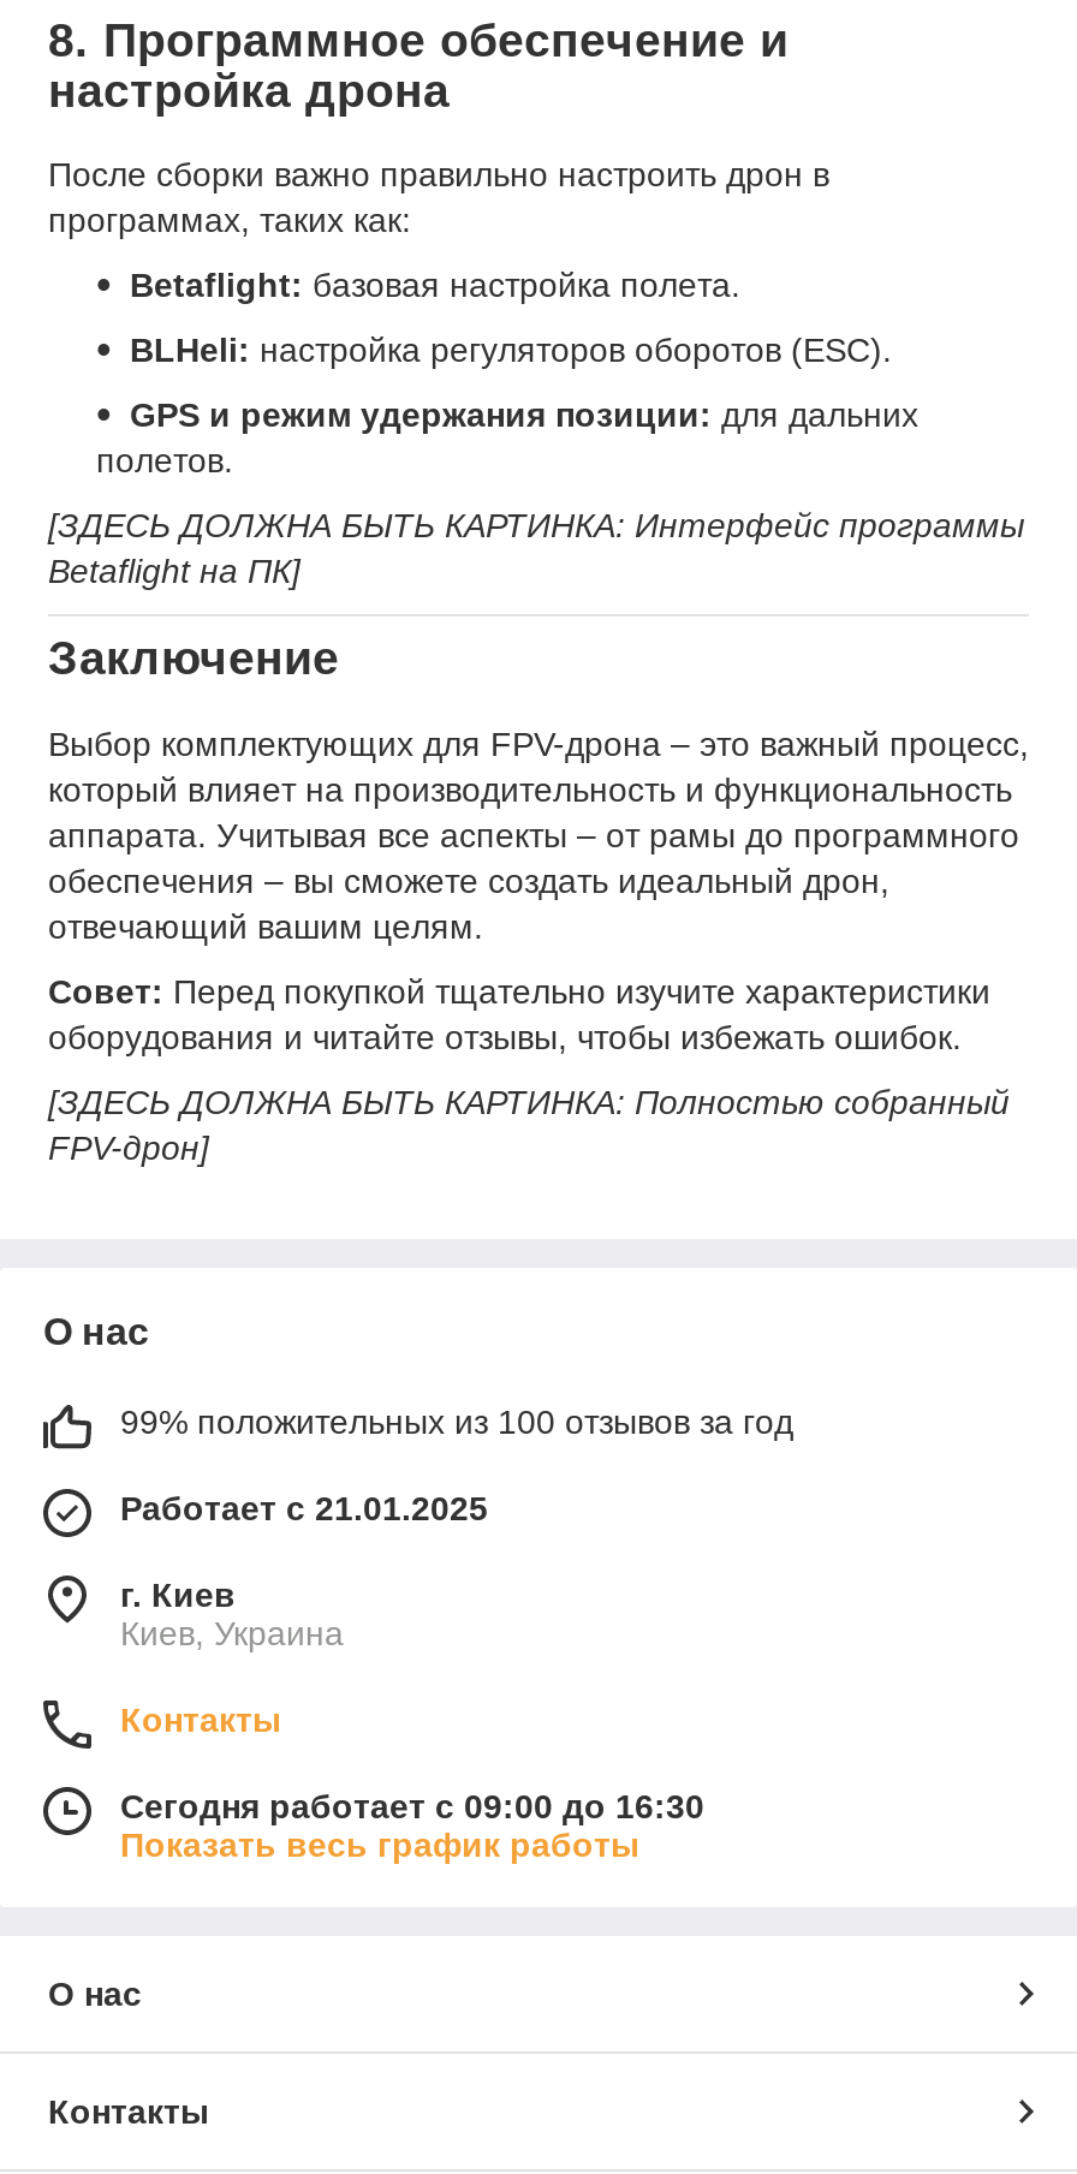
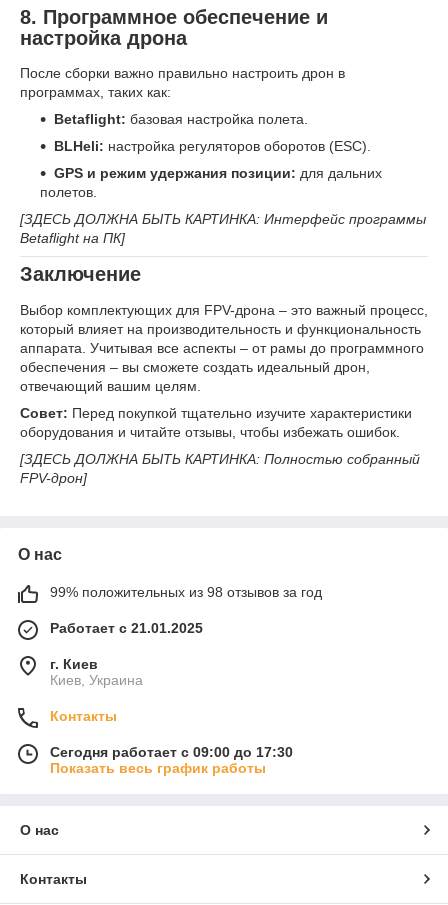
- 99% положительных из 100 отзывов за год
+ 99% положительных из 98 отзывов за год

- Сегодня работает с 09:00 до 16:30
+ Сегодня работает с 09:00 до 17:30
